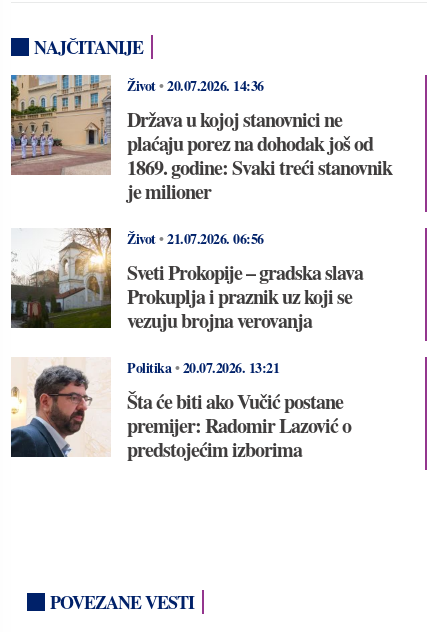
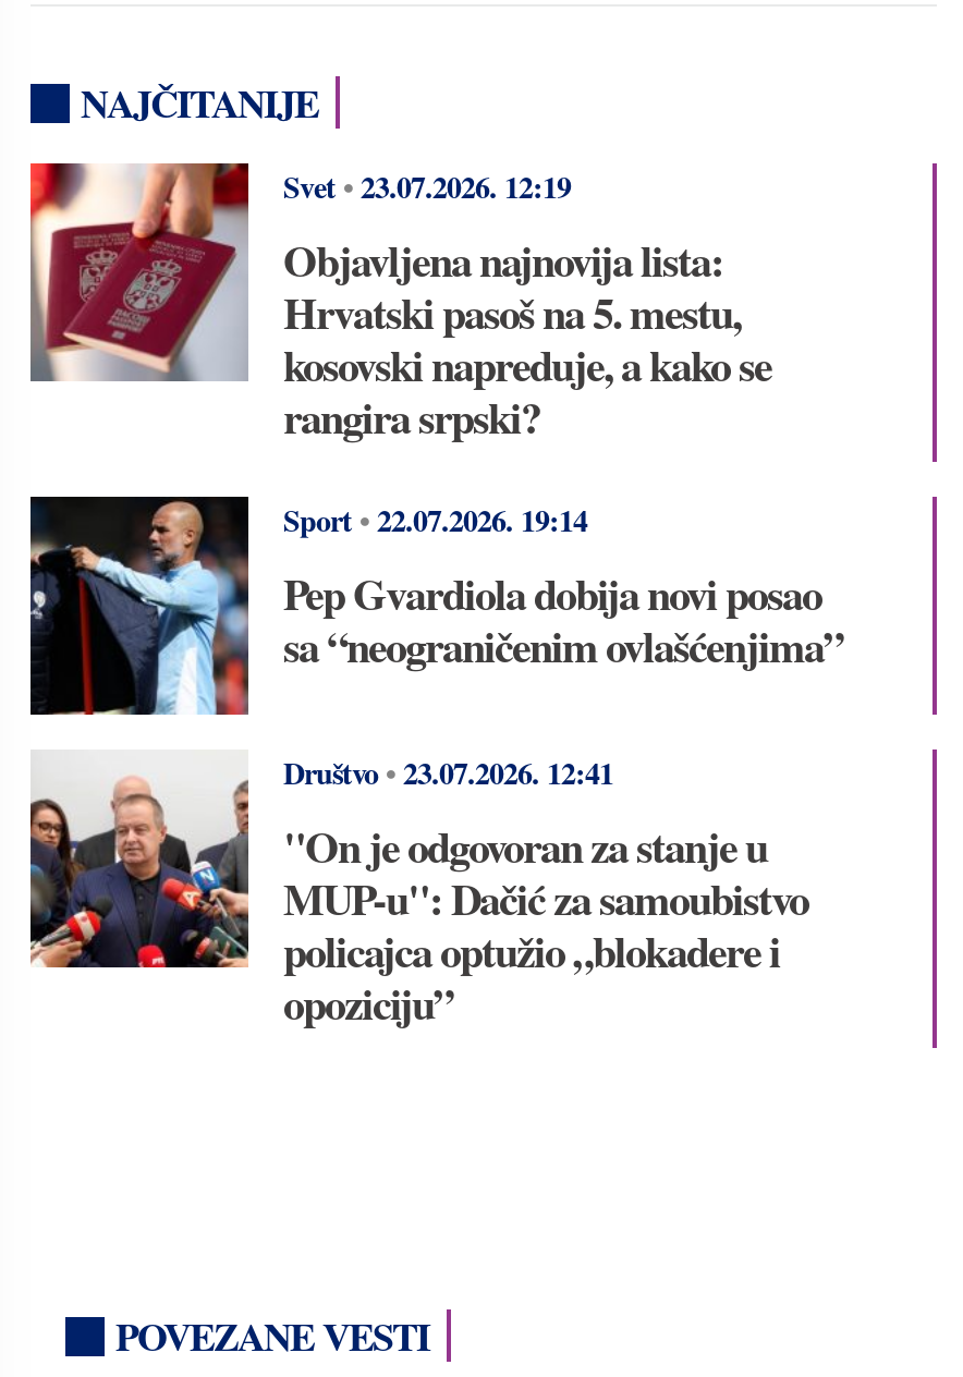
- [image]
- Život •20.07.2026. 14:36
- Država u kojoj stanovnici ne
- plaćaju porez na dohodak još od
- 1869. godine: Svaki treći stanovnik
- je milioner
+ [image]
+ Svet •23.07.2026. 12:19
+ Objavljena najnovija lista:
+ Hrvatski pasoš na 5. mestu,
+ kosovski napreduje, a kako se
+ rangira srpski?

- [image]
- Život • 21.07.2026. 06:56
- Sveti Prokopije – gradska slava
- Prokuplja i praznik uz koji se
- vezuju brojna verovanja
+ [image]
+ Sport •22.07.2026. 19:14
+ Pep Gvardiola dobija novi posao
+ sa “neograničenim ovlašćenjima”

- [image]
- Politika • 20.07.2026. 13:21
- Šta će biti ako Vučić postane
- premijer: Radomir Lazović o
- predstojećim izborima
+ [image]
+ Društvo •23.07.2026. 12:41
+ "On je odgovoran za stanje u
+ MUP-u": Dačić za samoubistvo
+ policajca optužio „blokadere i
+ opoziciju”
